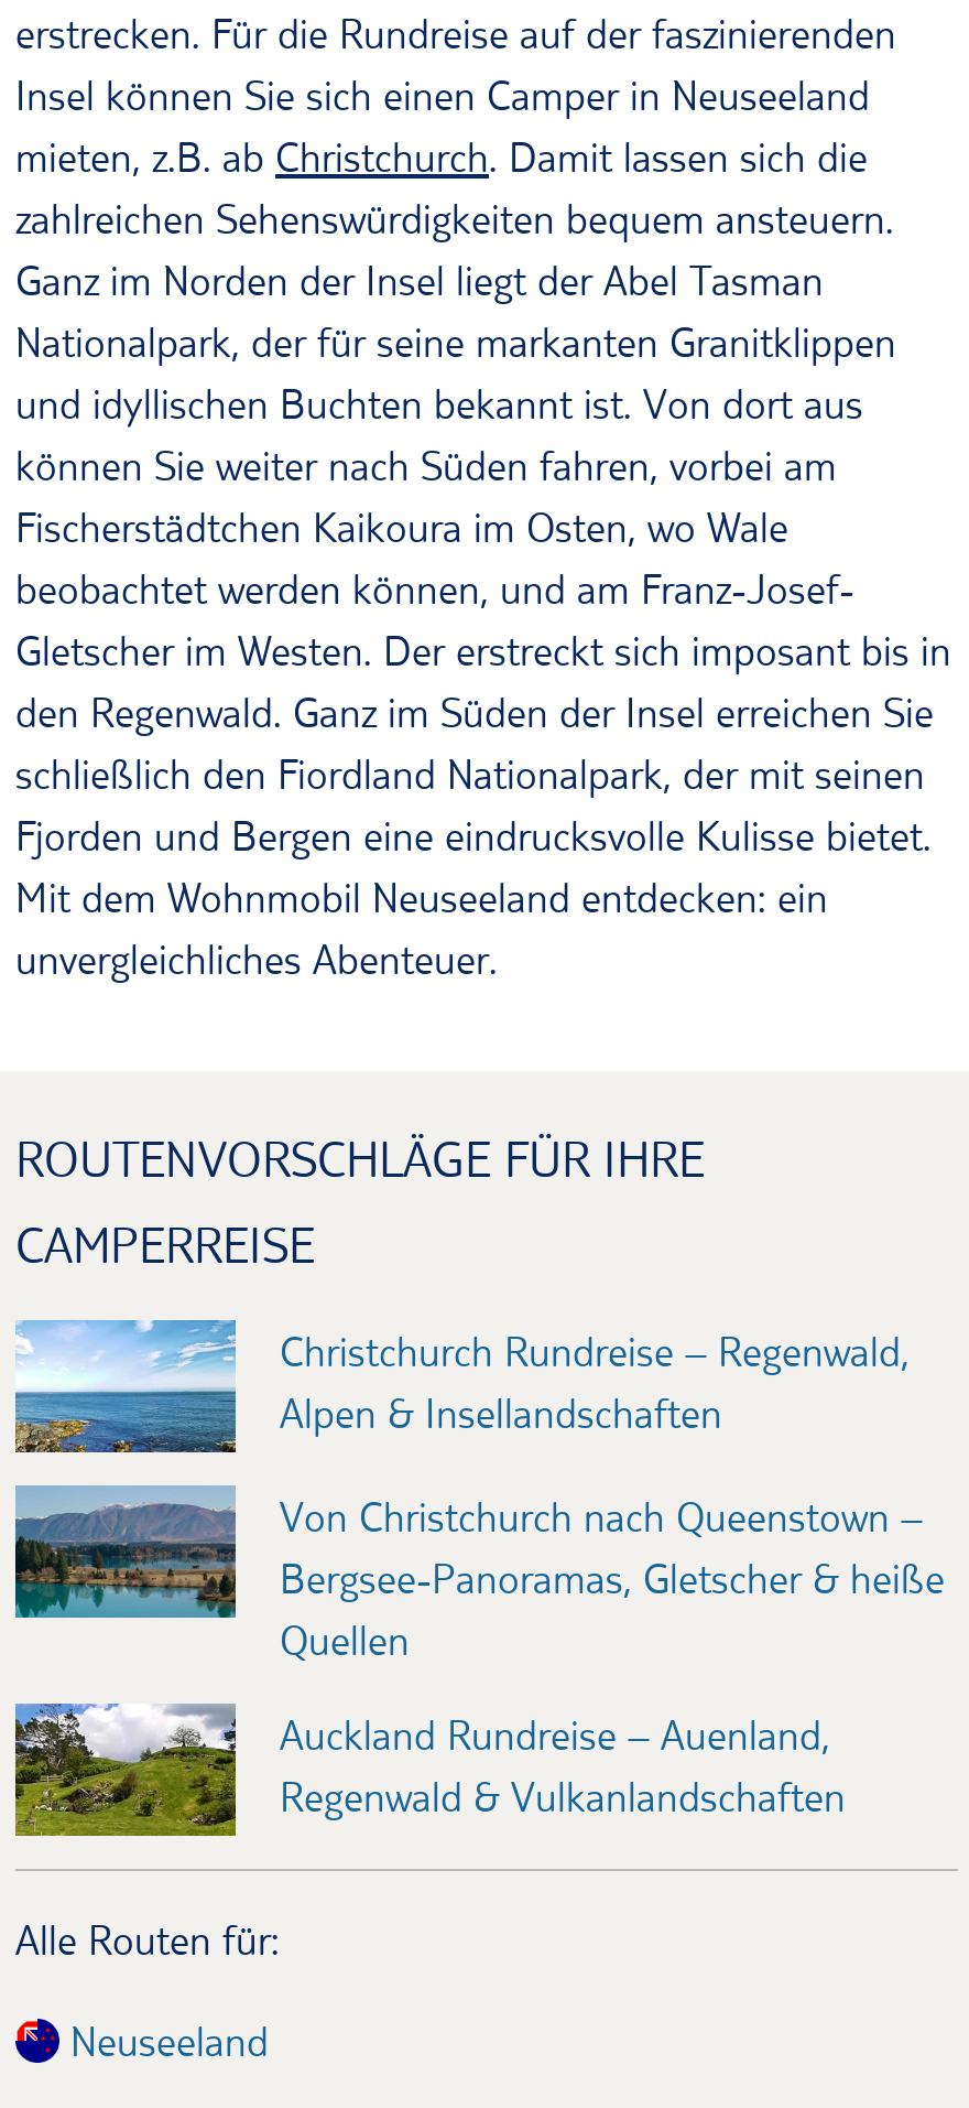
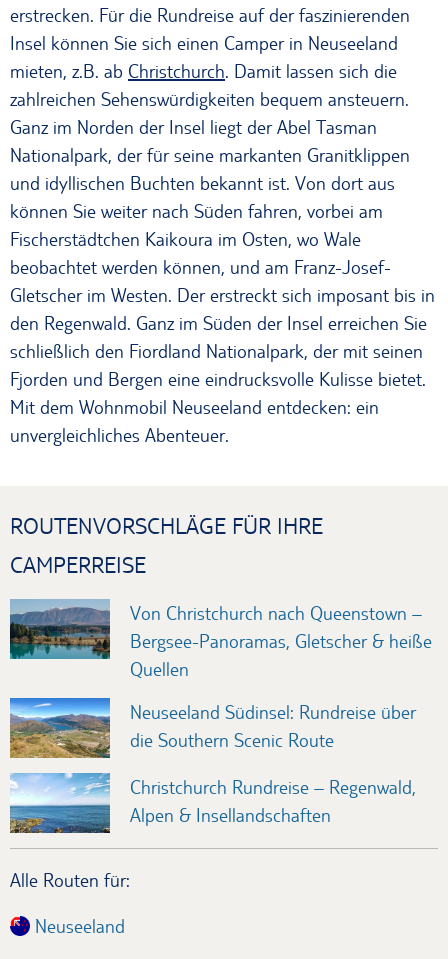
moved down: [image] | Christchurch Rundreise – Regenwald, | Alpen & Insellandschaften

moved up: [image] | Von Christchurch nach Queenstown – | Bergsee-Panoramas, Gletscher & heiße | Quellen

- [image]
- Auckland Rundreise – Auenland,
- Regenwald & Vulkanlandschaften
+ [image]
+ Neuseeland Südinsel: Rundreise über
+ die Southern Scenic Route
